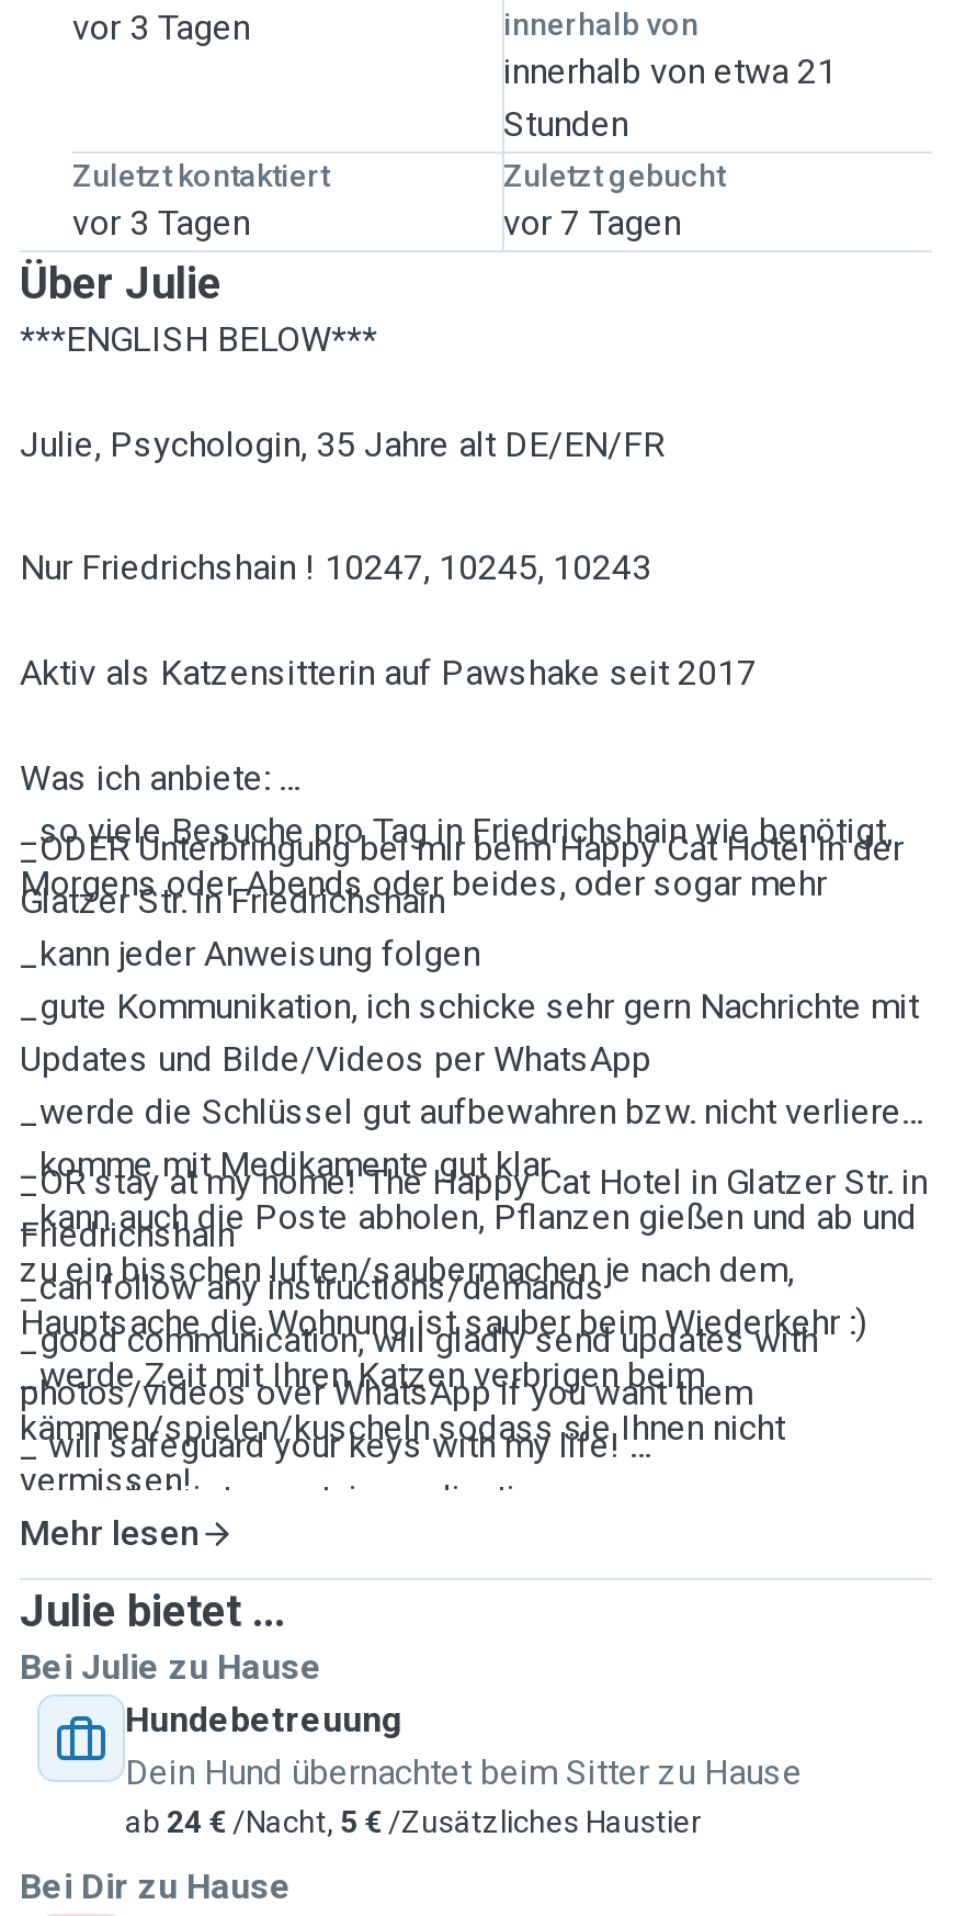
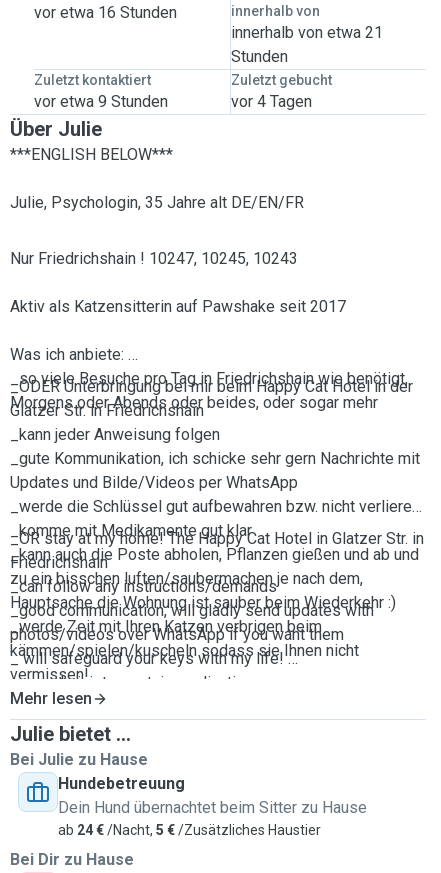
- vor 3 Tagen
+ vor etwa 16 Stunden

- vor 3 Tagen
+ vor etwa 9 Stunden

- vor 7 Tagen
+ vor 4 Tagen
